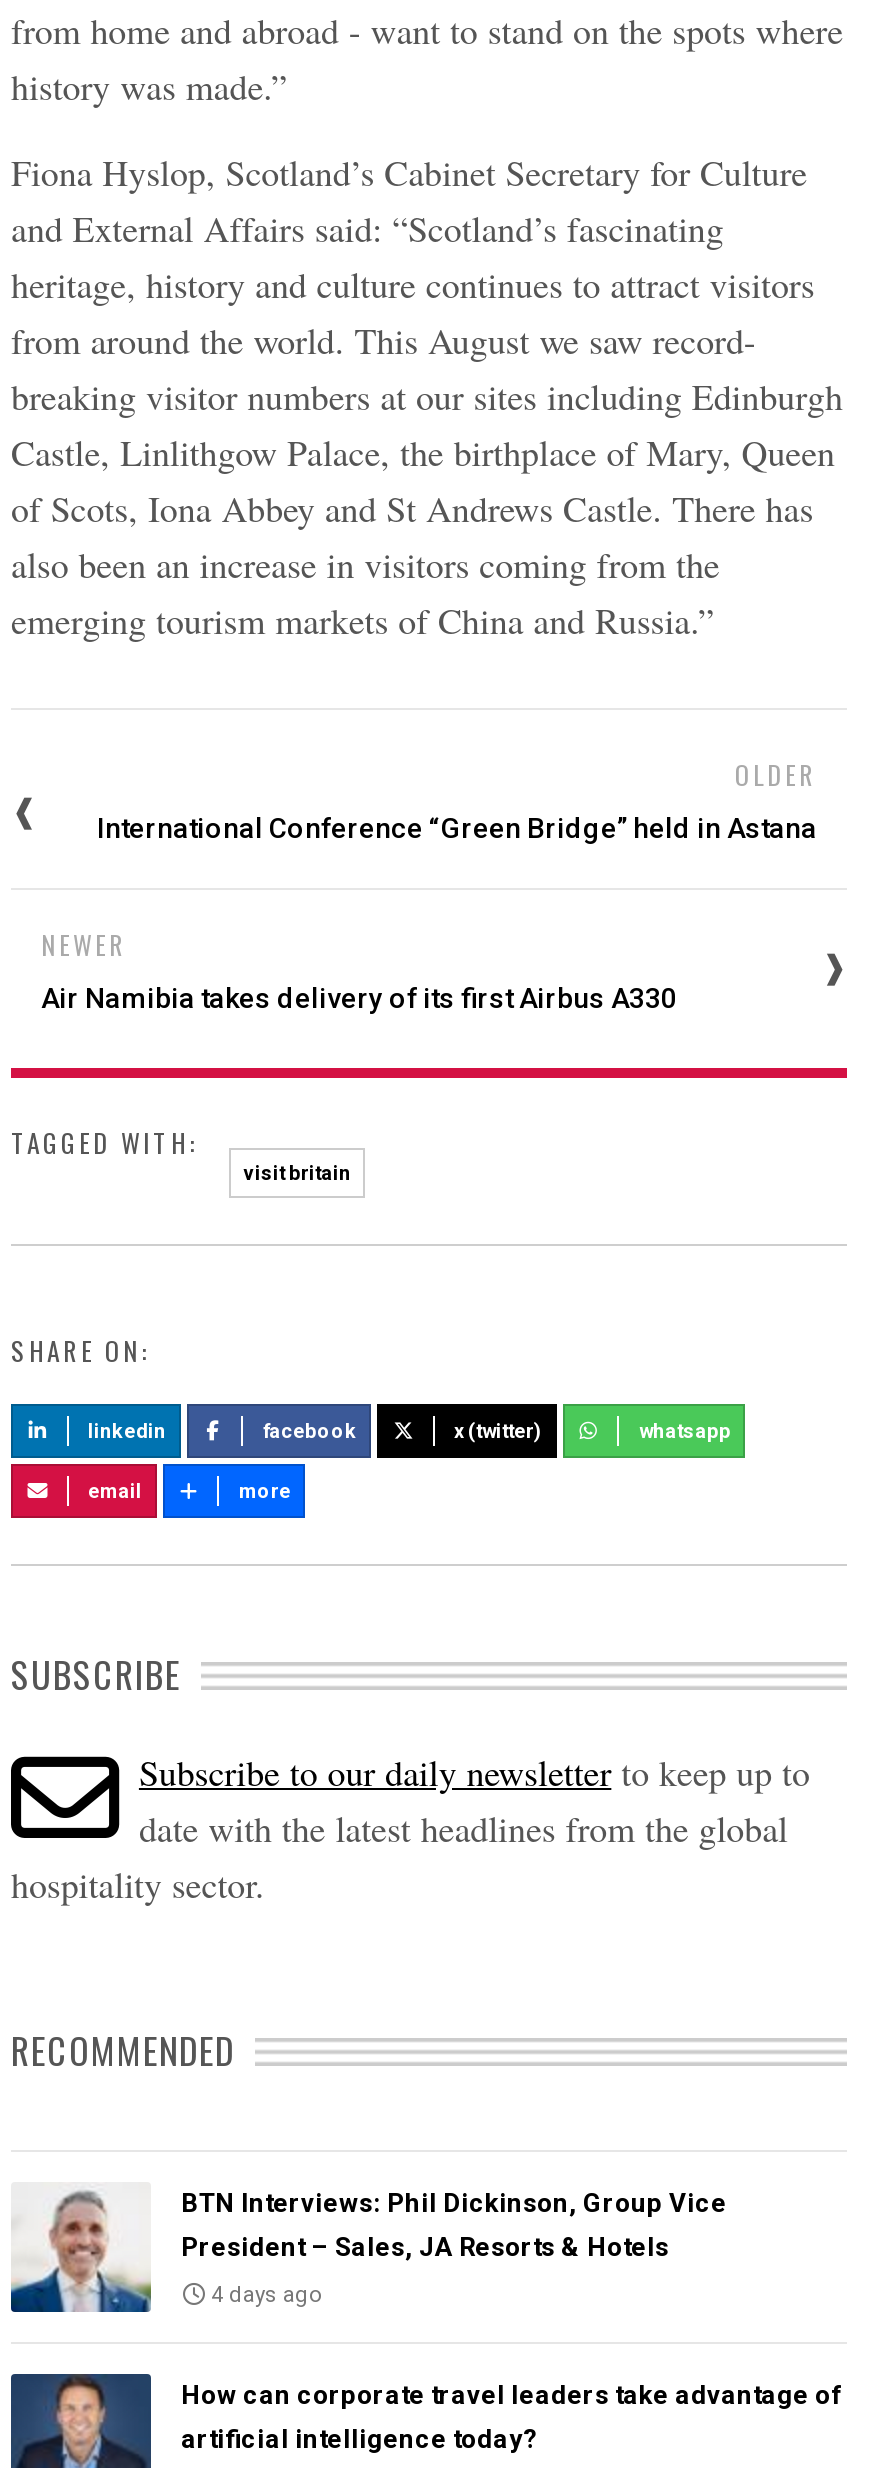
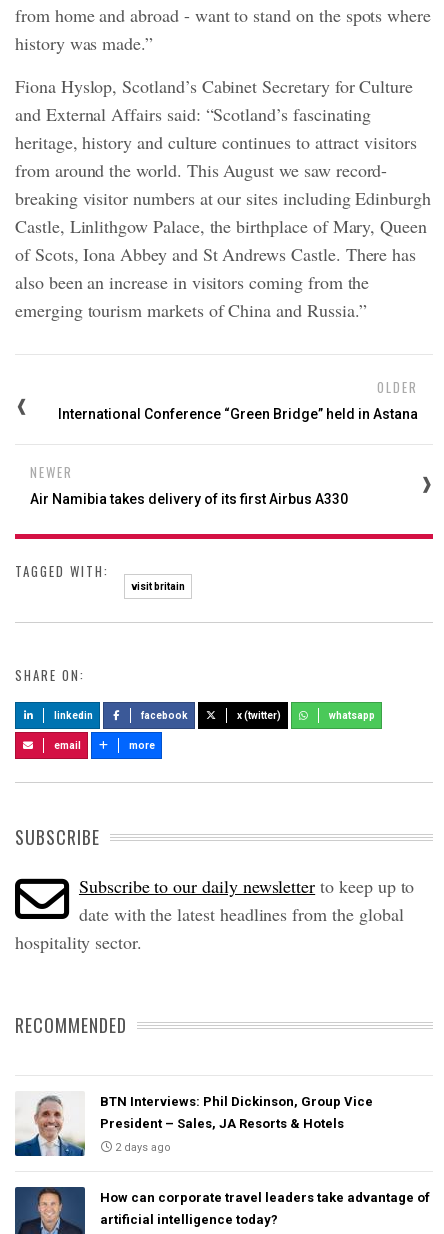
- 4 days ago
+ 2 days ago
